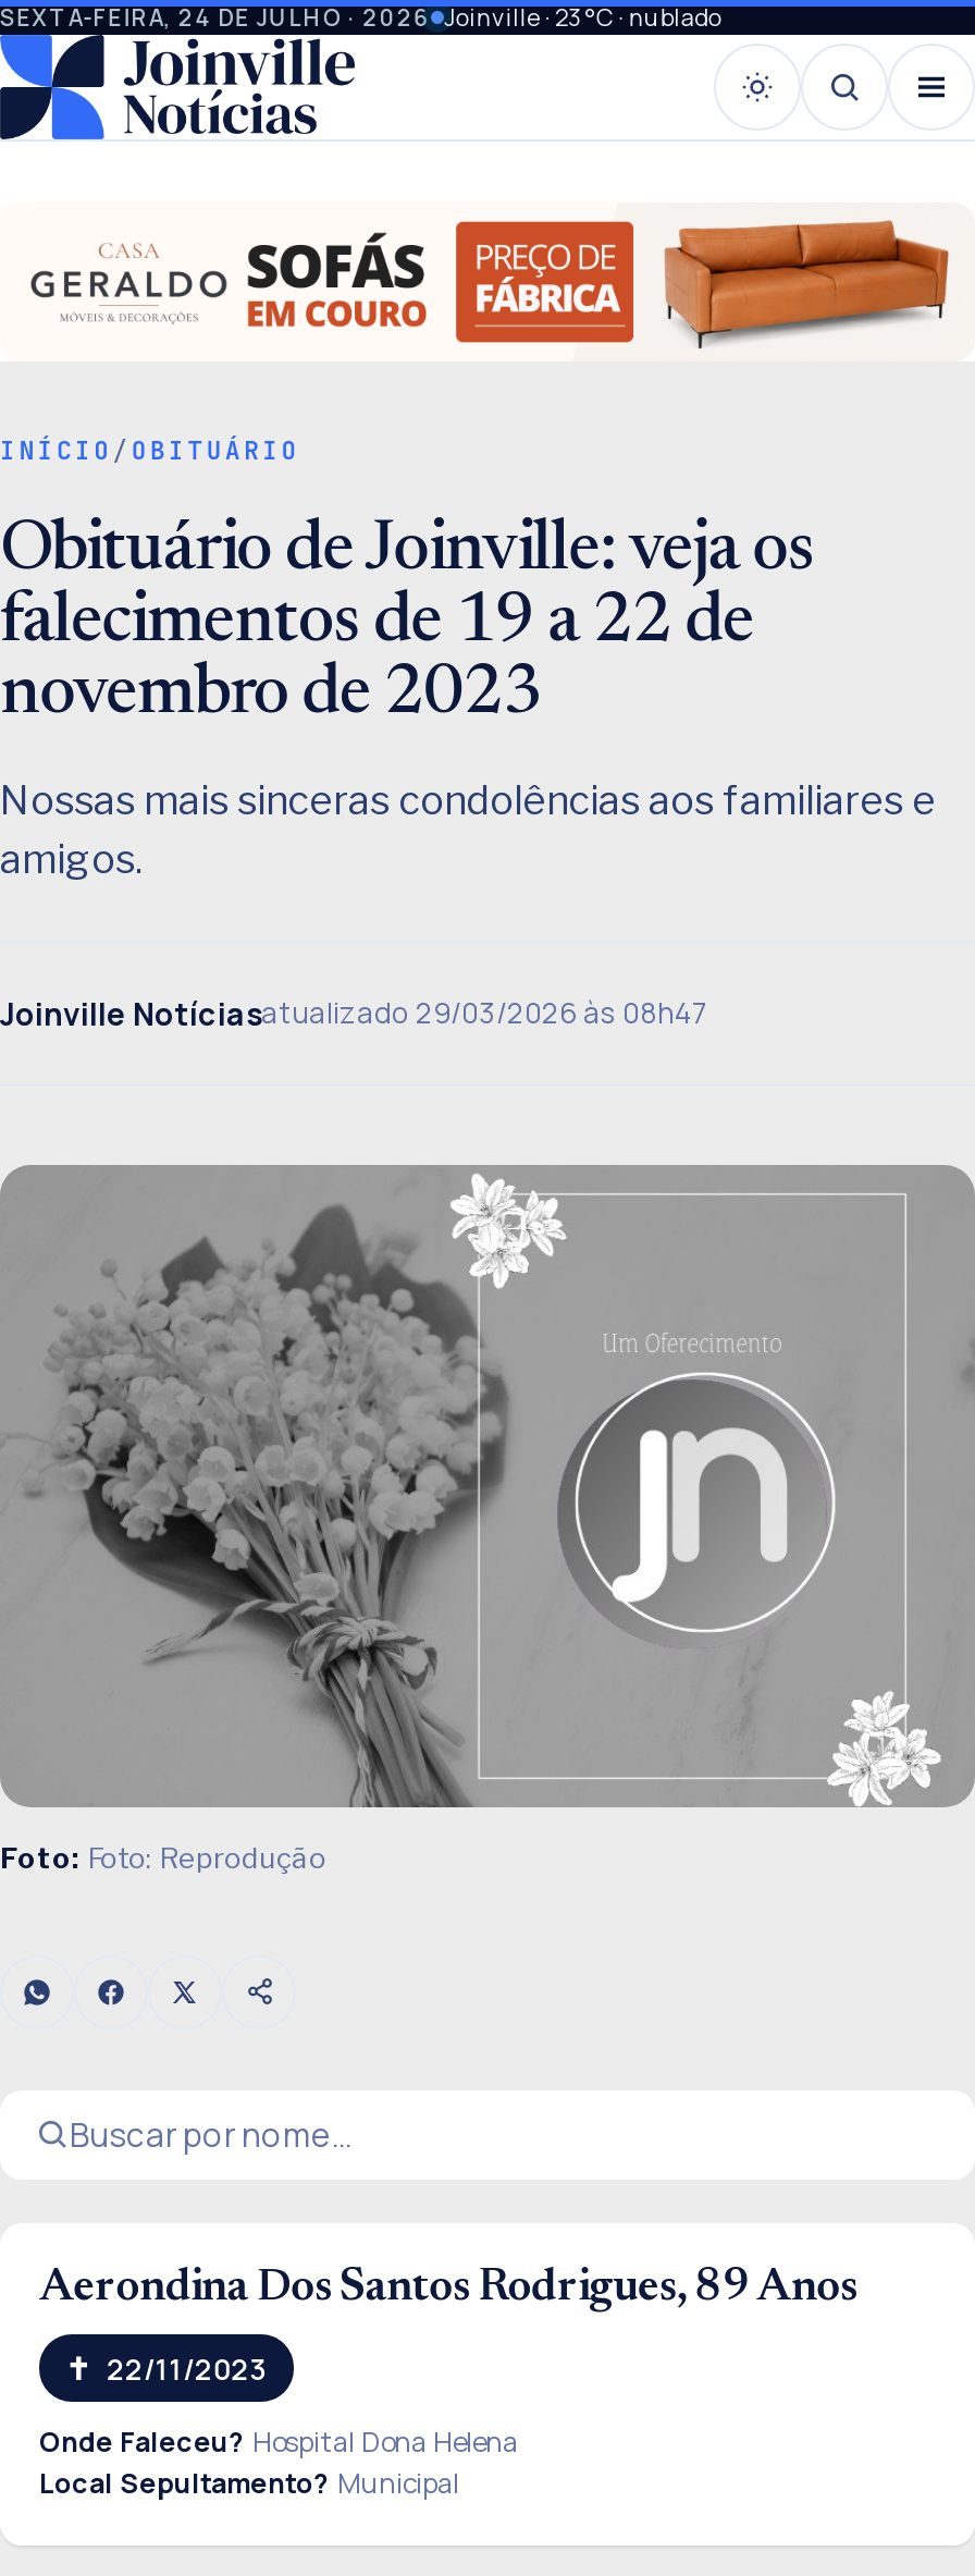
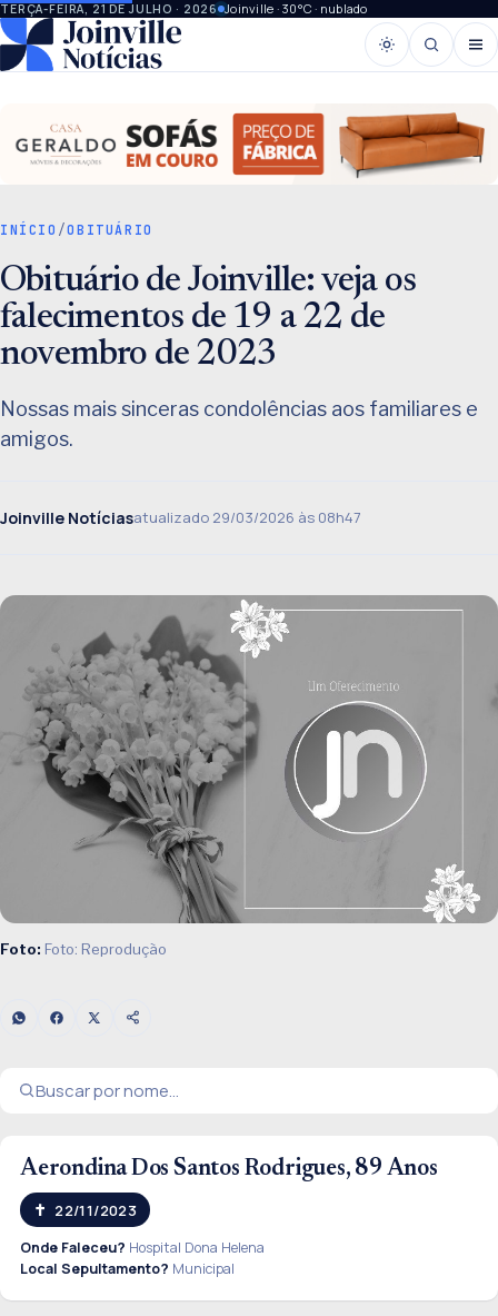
- SEXTA-FEIRA, 24 DE JULHO · 2026 Joinville · 23°C · nublado
+ TERÇA-FEIRA, 21 DE JULHO · 2026 Joinville · 30°C · nublado
